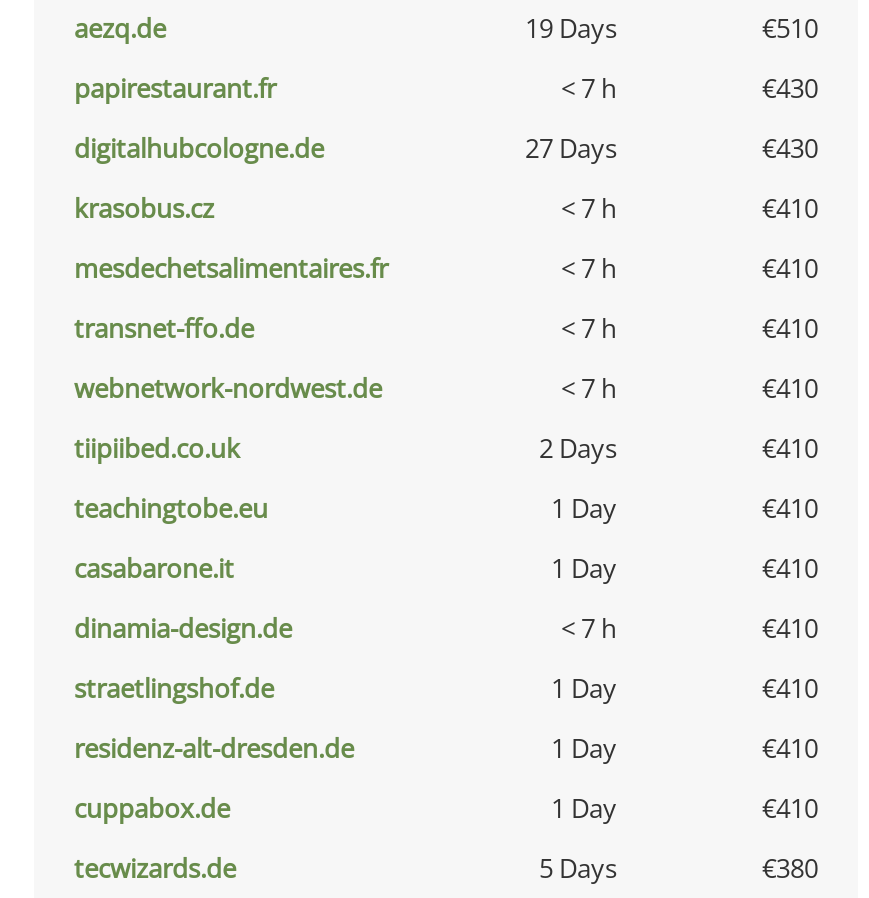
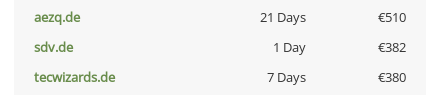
- 19 Days
+ 21 Days

- papirestaurant.fr
- < 7 h
- €430
- digitalhubcologne.de
- 27 Days
- €430
- krasobus.cz
- < 7 h
- €410
- mesdechetsalimentaires.fr
- < 7 h
- €410
- transnet-ffo.de
- < 7 h
- €410
- webnetwork-nordwest.de
- < 7 h
- €410
- tiipiibed.co.uk
- 2 Days
- €410
- teachingtobe.eu
+ sdv.de

- €410
- casabarone.it
- 1 Day
- €410
- dinamia-design.de
- < 7 h
- €410
- straetlingshof.de
- 1 Day
- €410
- residenz-alt-dresden.de
- 1 Day
- €410
- cuppabox.de
- 1 Day
- €410
+ €382

- 5 Days
+ 7 Days
